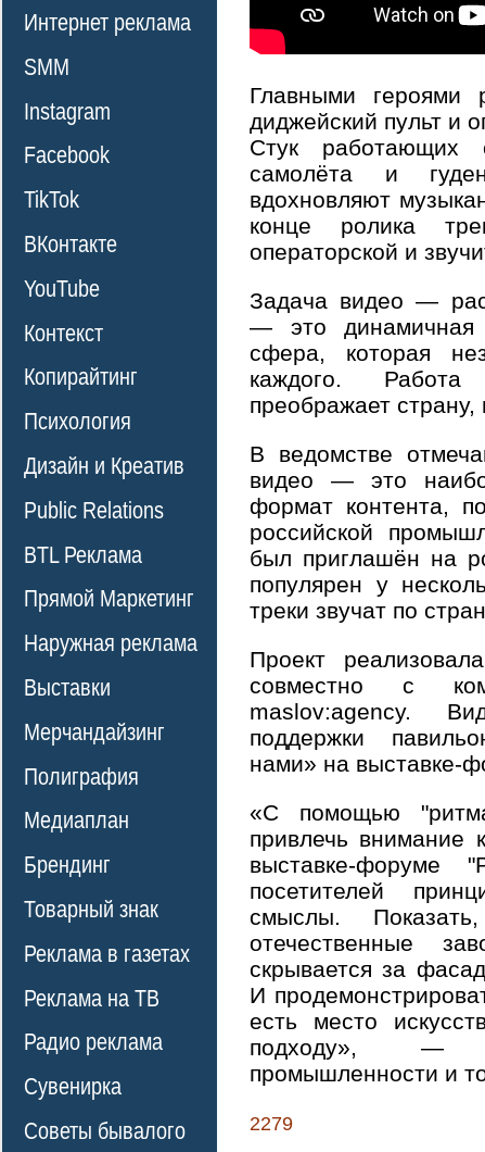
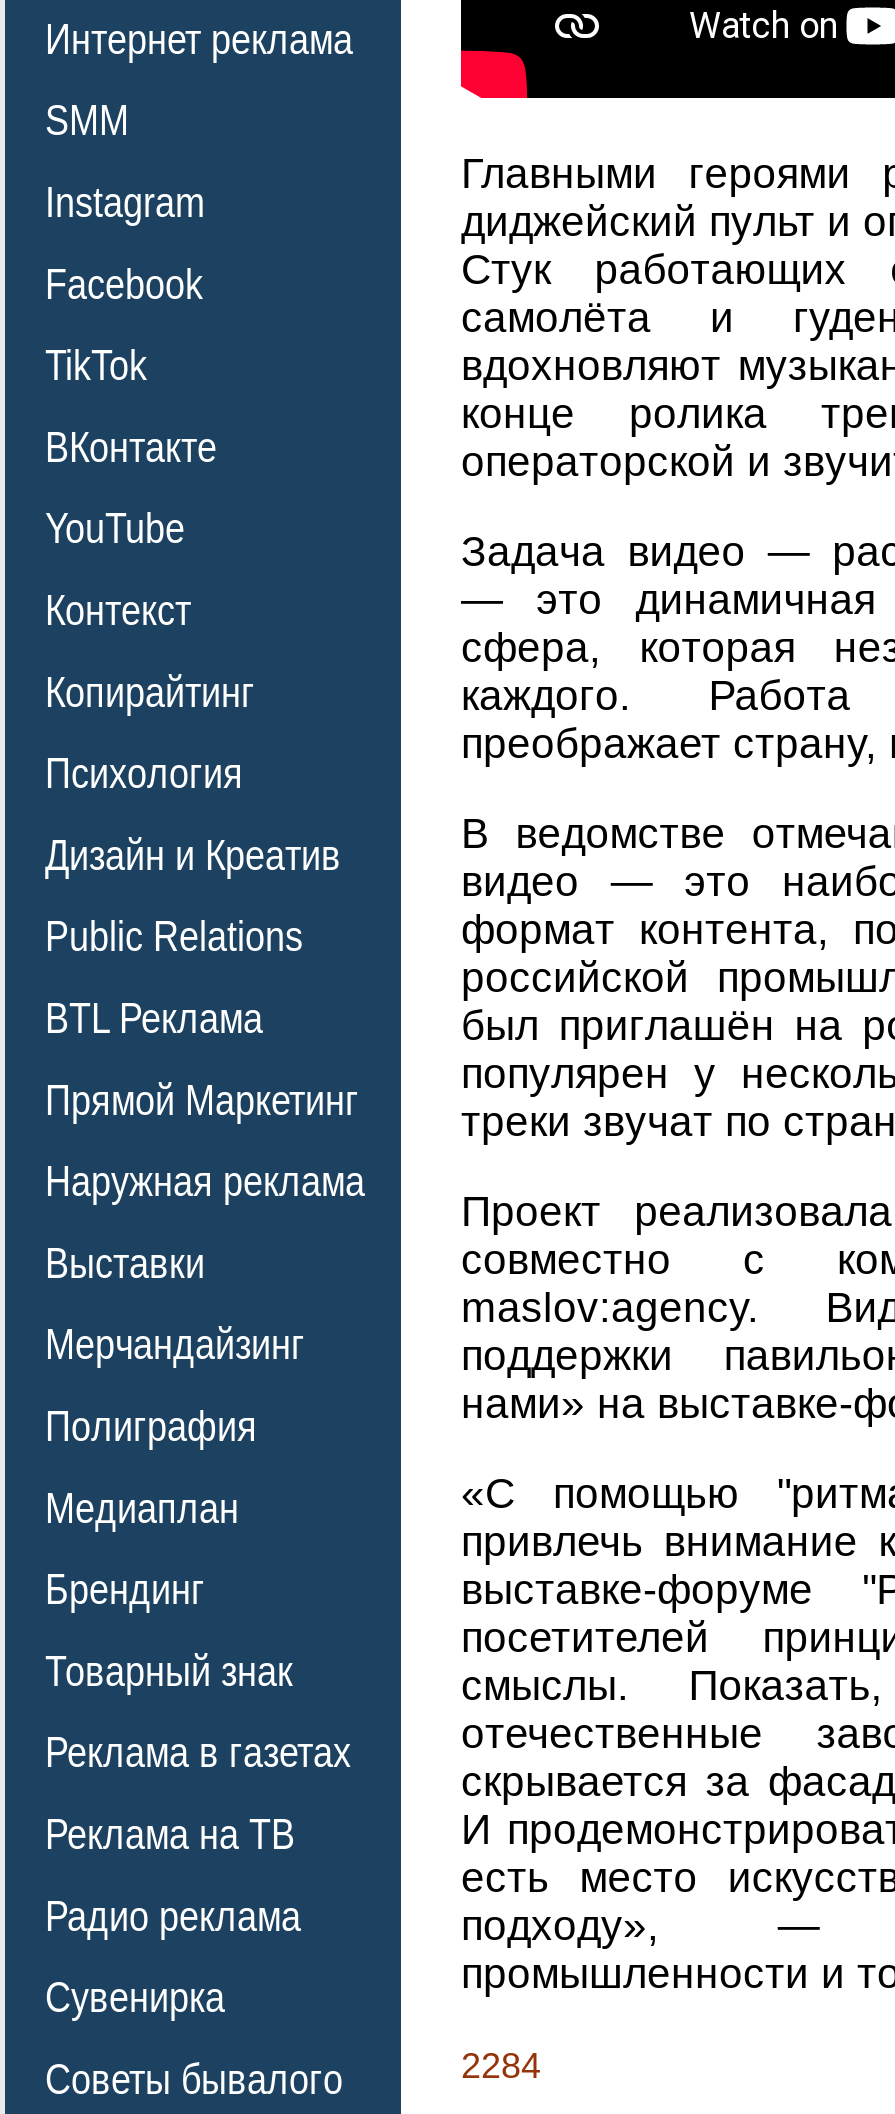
- 2279
+ 2284
